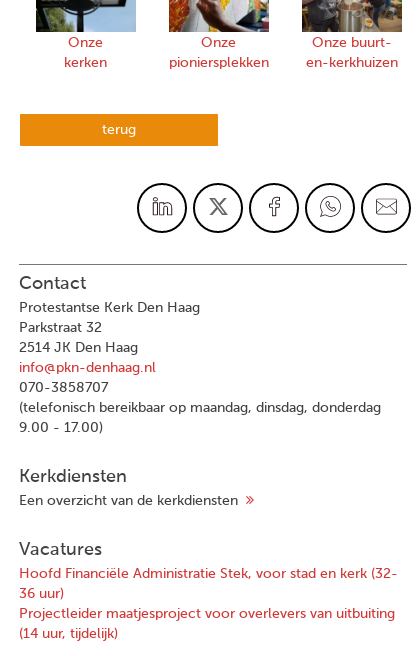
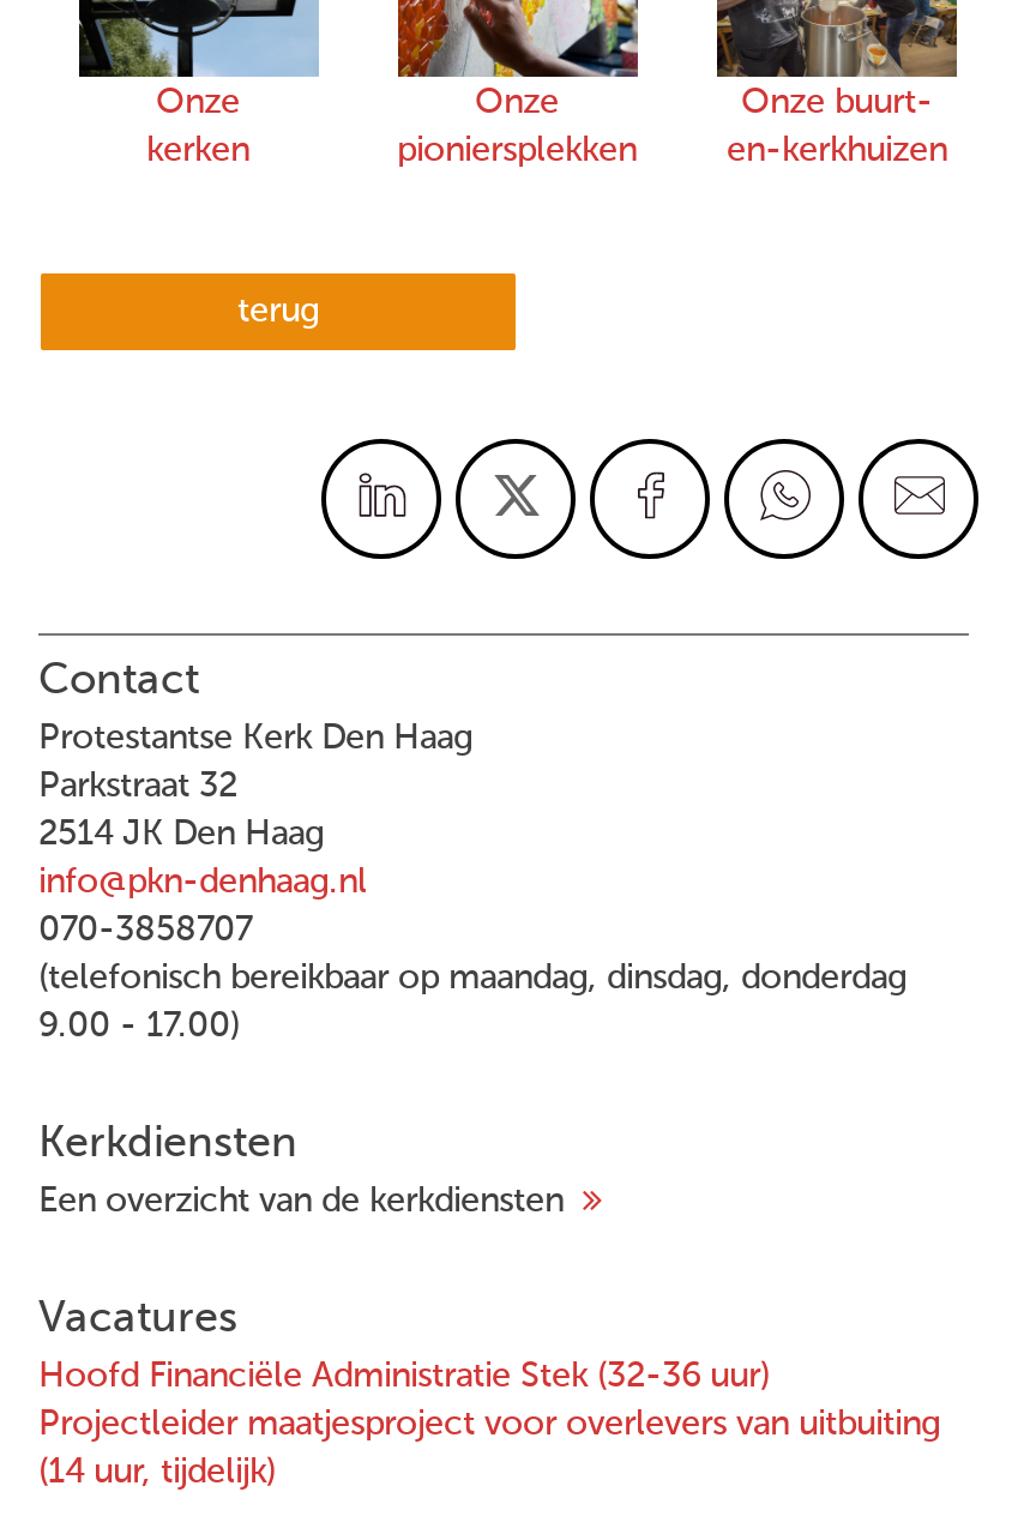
- Hoofd Financiële Administratie Stek, voor stad en kerk (32-
- 36 uur)
+ Hoofd Financiële Administratie Stek (32-36 uur)
